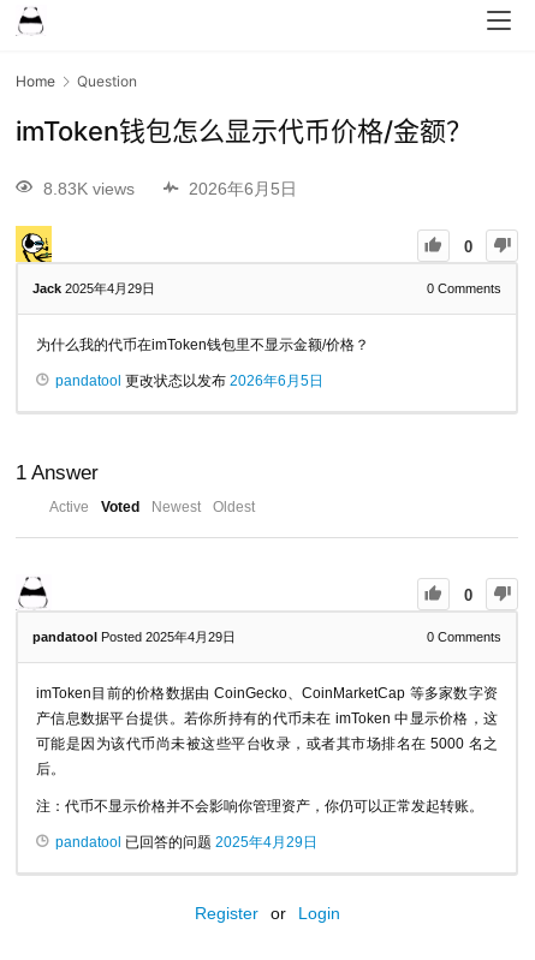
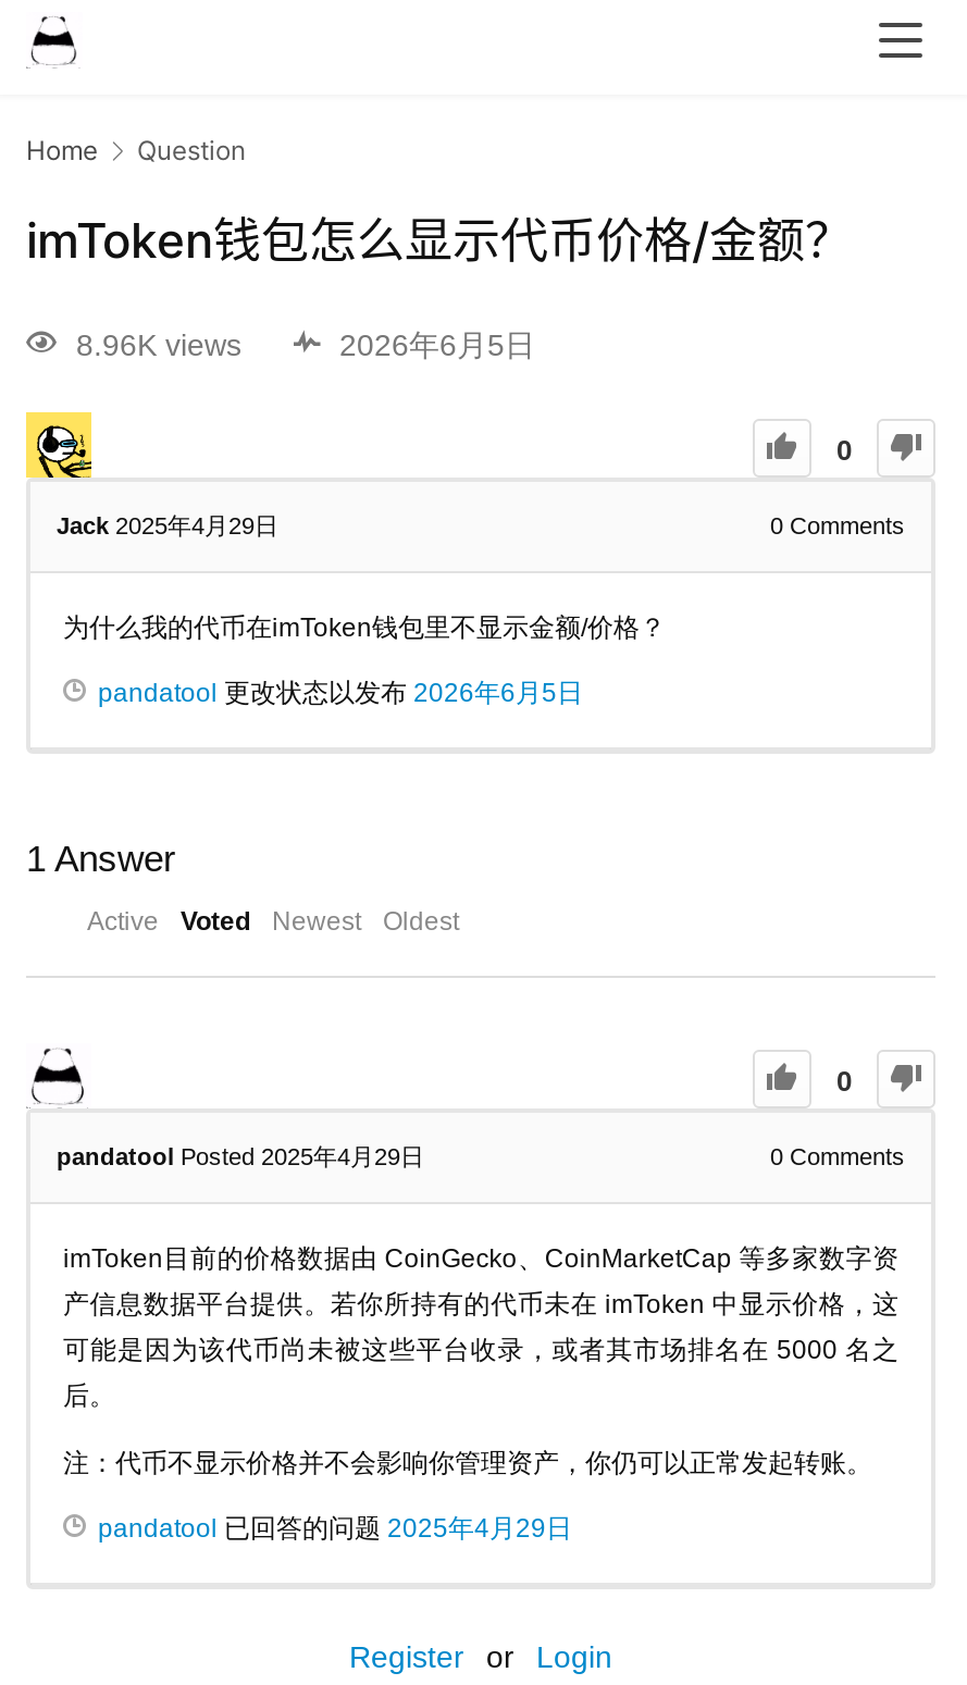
- 8.83K views
+ 8.96K views
